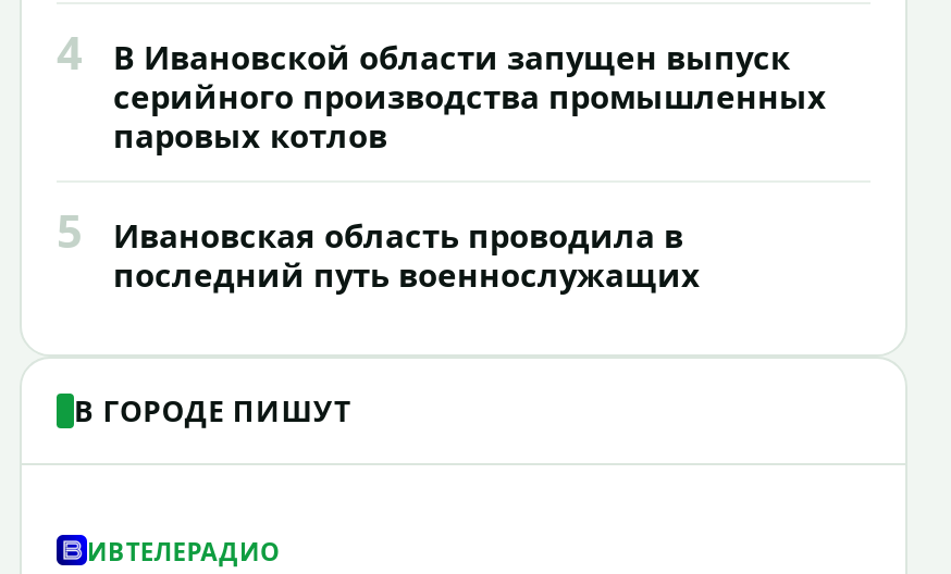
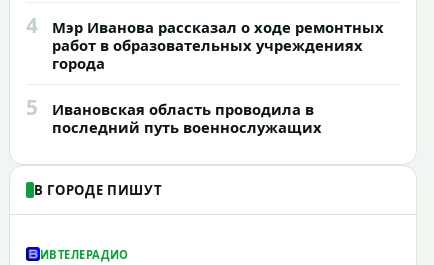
- В Ивановской области запущен выпуск
- серийного производства промышленных
- паровых котлов
+ Мэр Иванова рассказал о ходе ремонтных
+ работ в образовательных учреждениях
+ города
